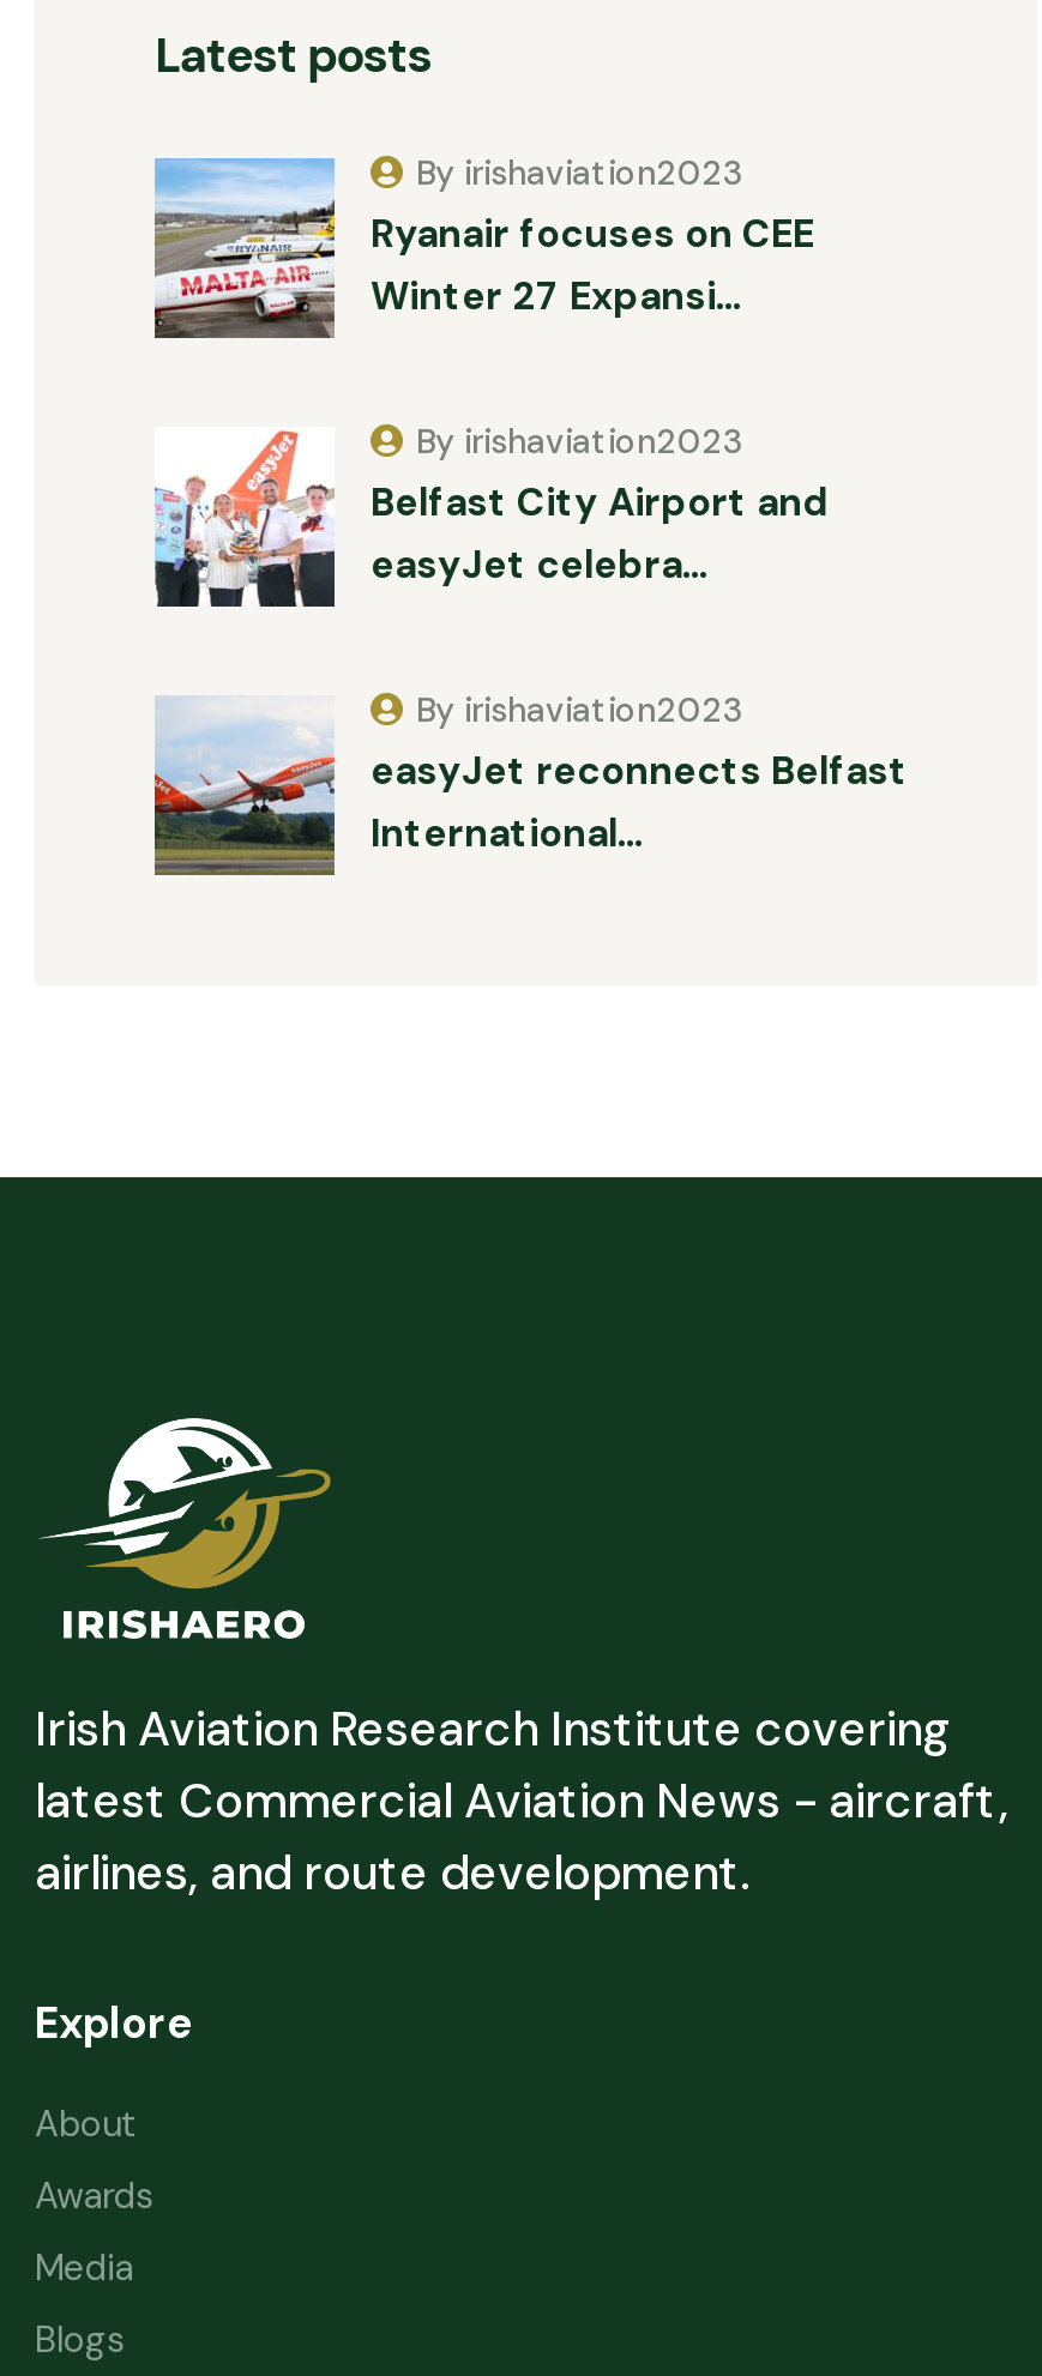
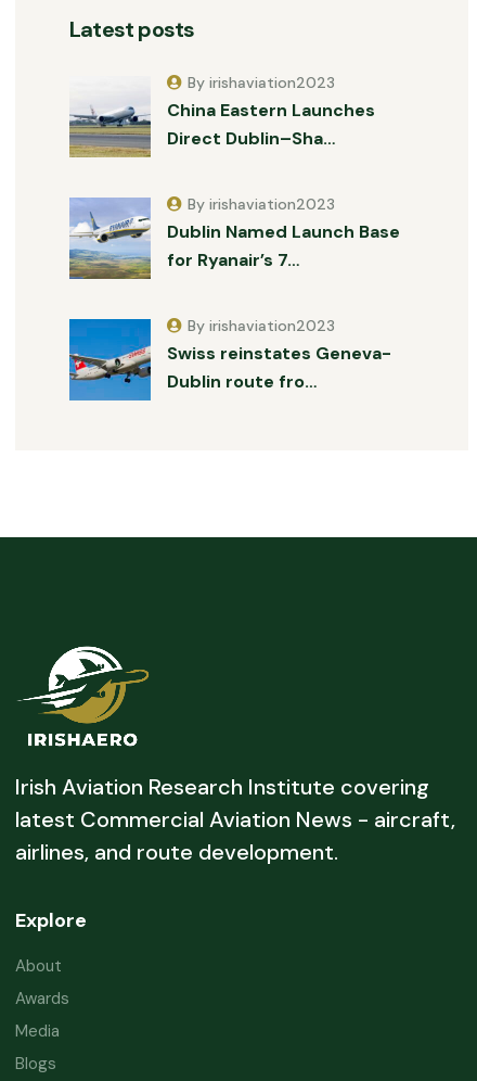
- [image]
- Ryanair focuses on CEE
- Winter 27 Expansi…
+ [image]
+ China Eastern Launches
+ Direct Dublin–Sha…

- [image]
- Belfast City Airport and
- easyJet celebra…
+ [image]
+ Dublin Named Launch Base
+ for Ryanair’s 7…

- [image]
- easyJet reconnects Belfast
- International…
+ [image]
+ Swiss reinstates Geneva-
+ Dublin route fro…
